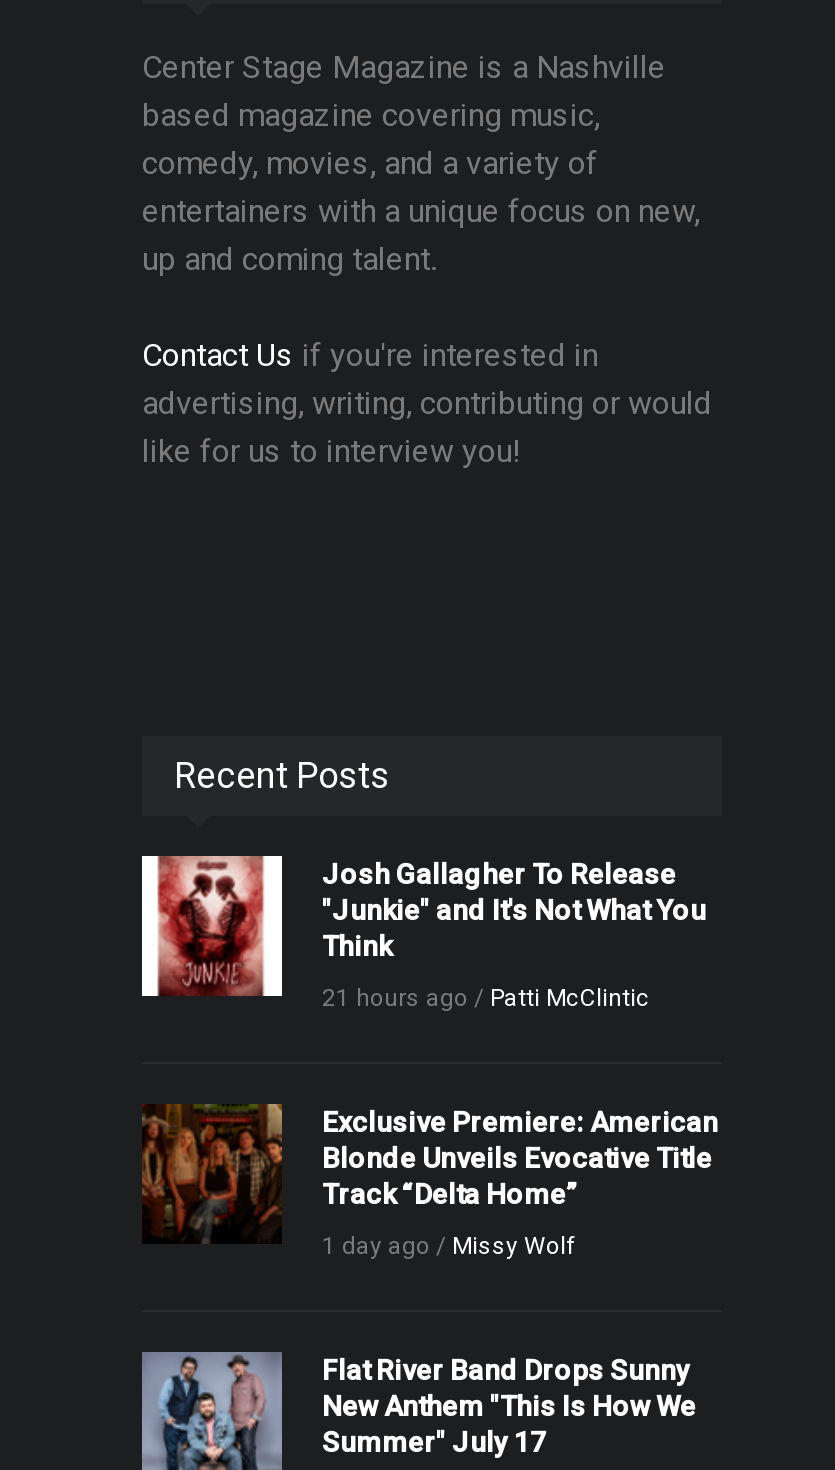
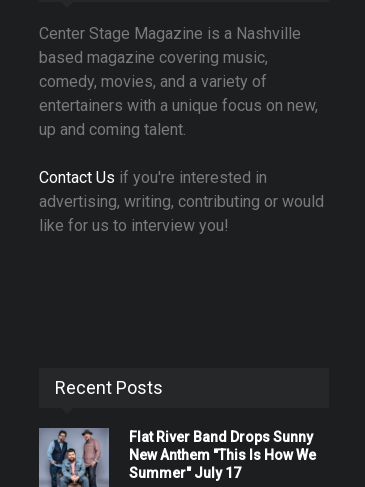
- [image]
- Josh Gallagher To Release
- "Junkie" and It's Not What You
- Think
- 21 hours ago / Patti McClintic

- [image]
- Exclusive Premiere: American
- Blonde Unveils Evocative Title
- Track “Delta Home”
- 1 day ago / Missy Wolf
